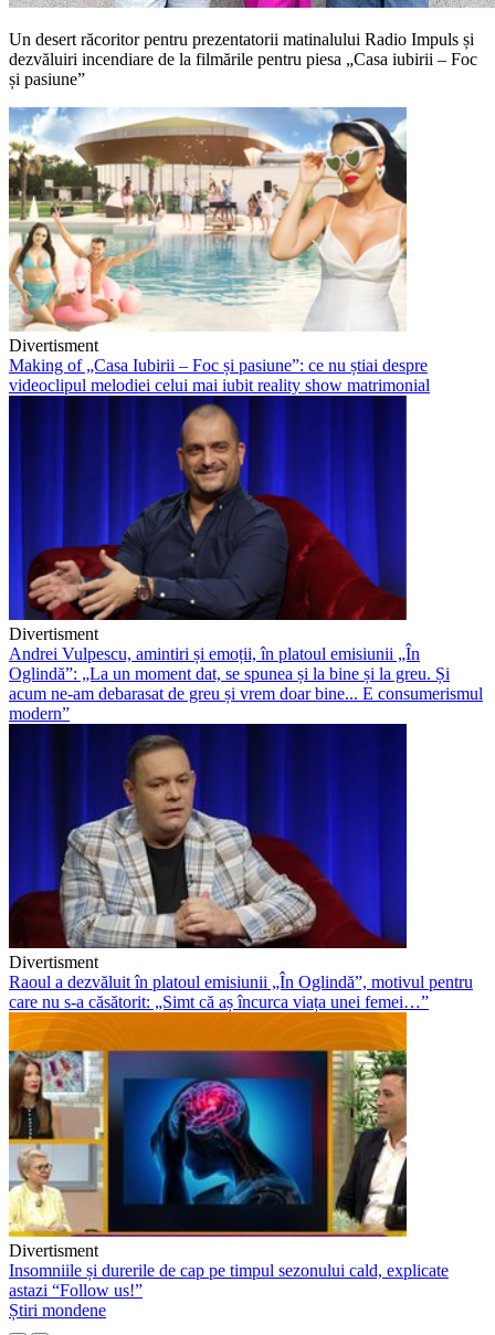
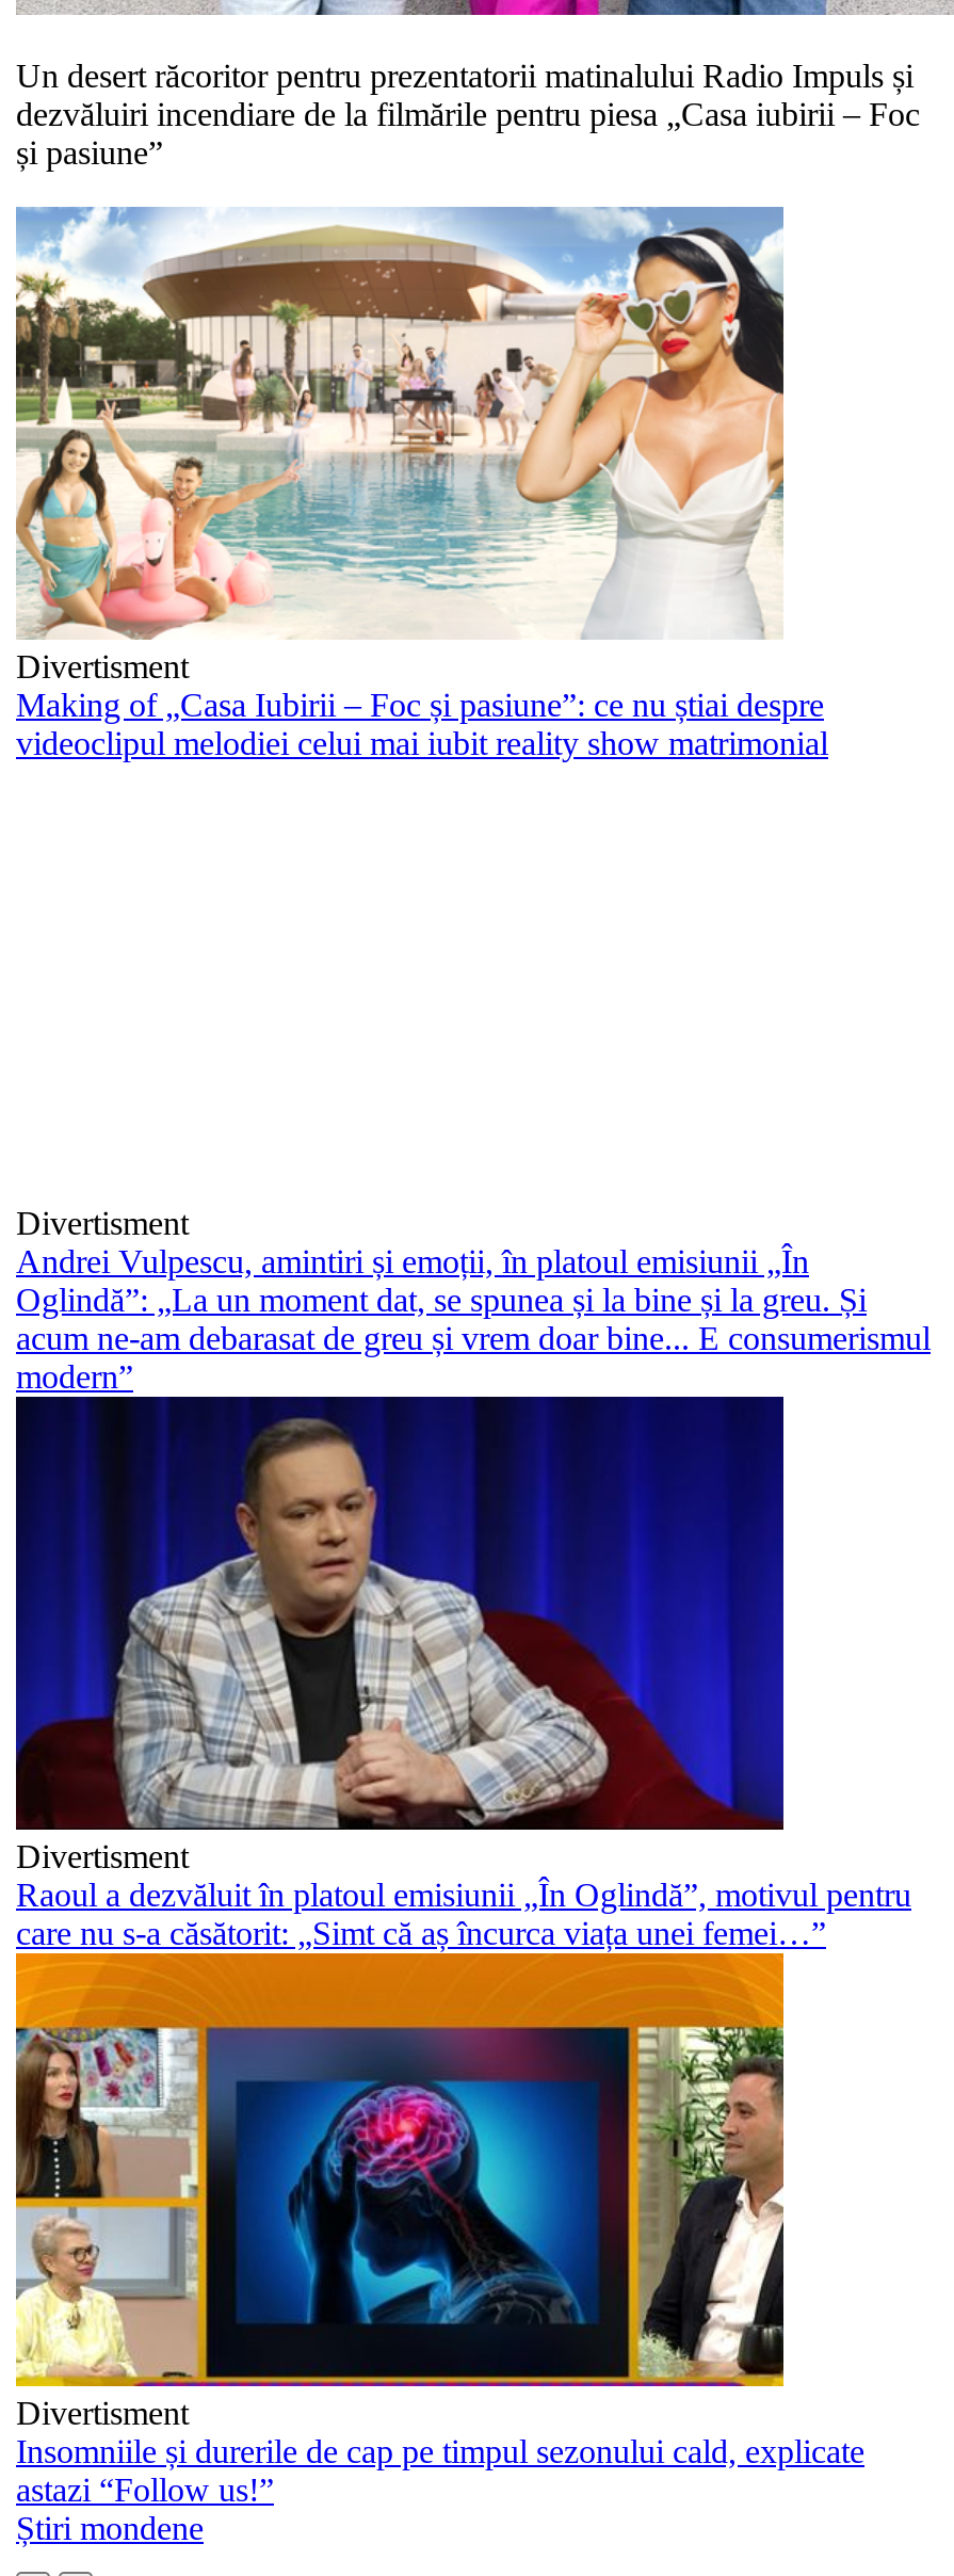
- [image]
